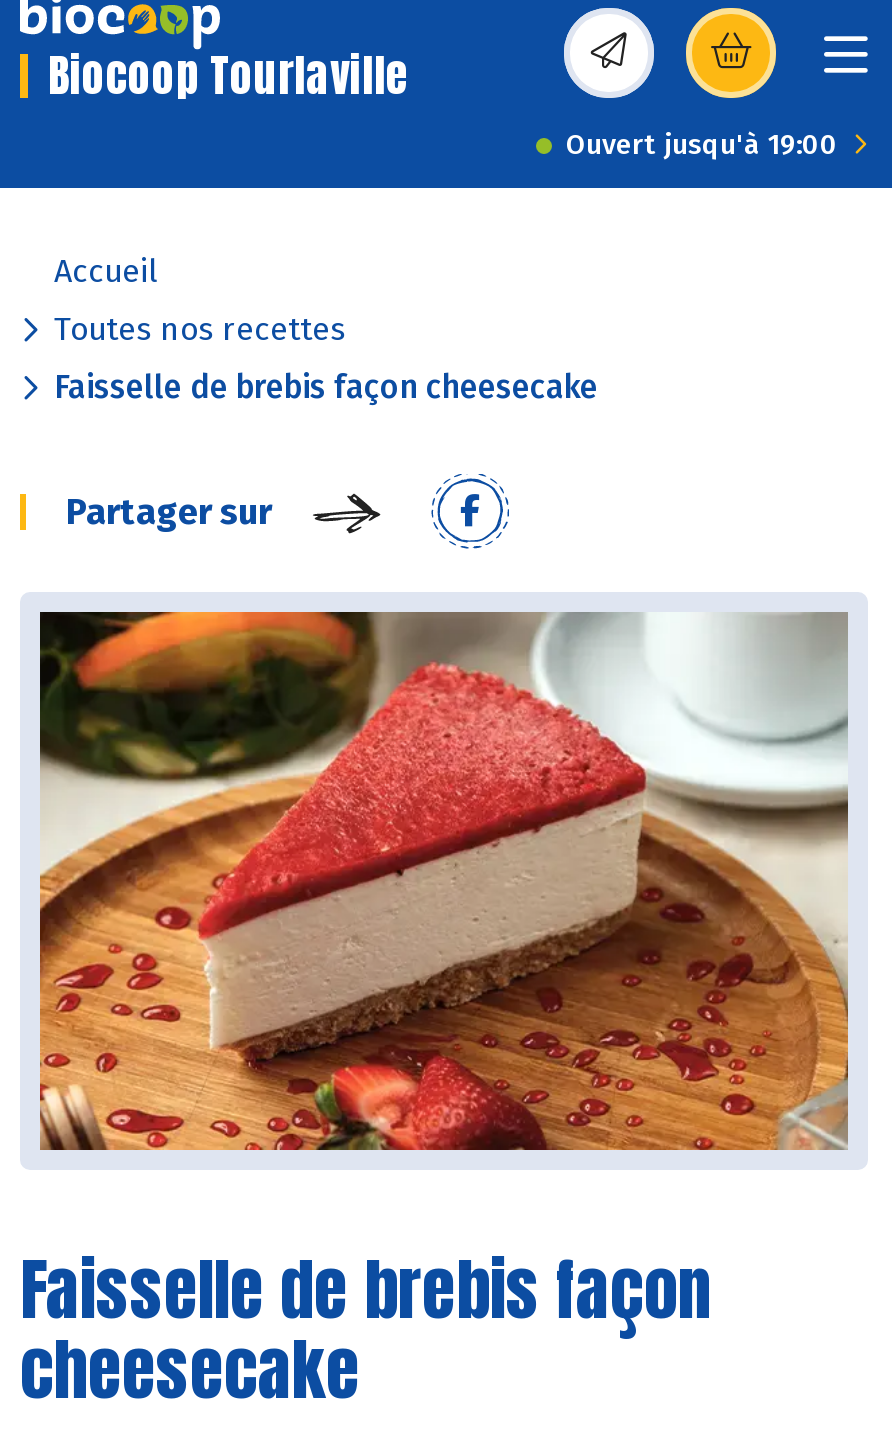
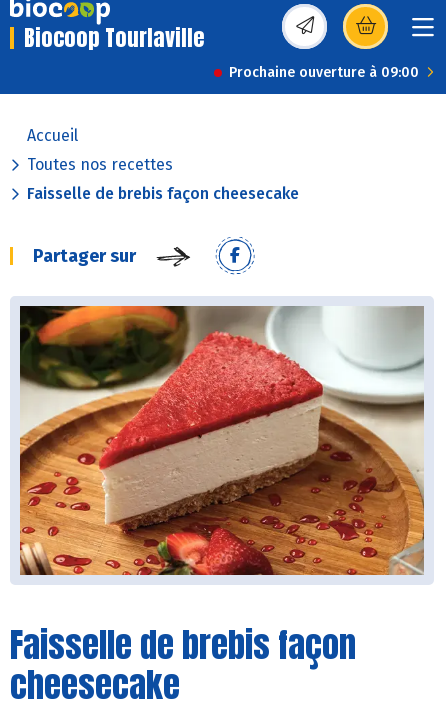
- Ouvert jusqu'à 19:00
+ Prochaine ouverture à 09:00
